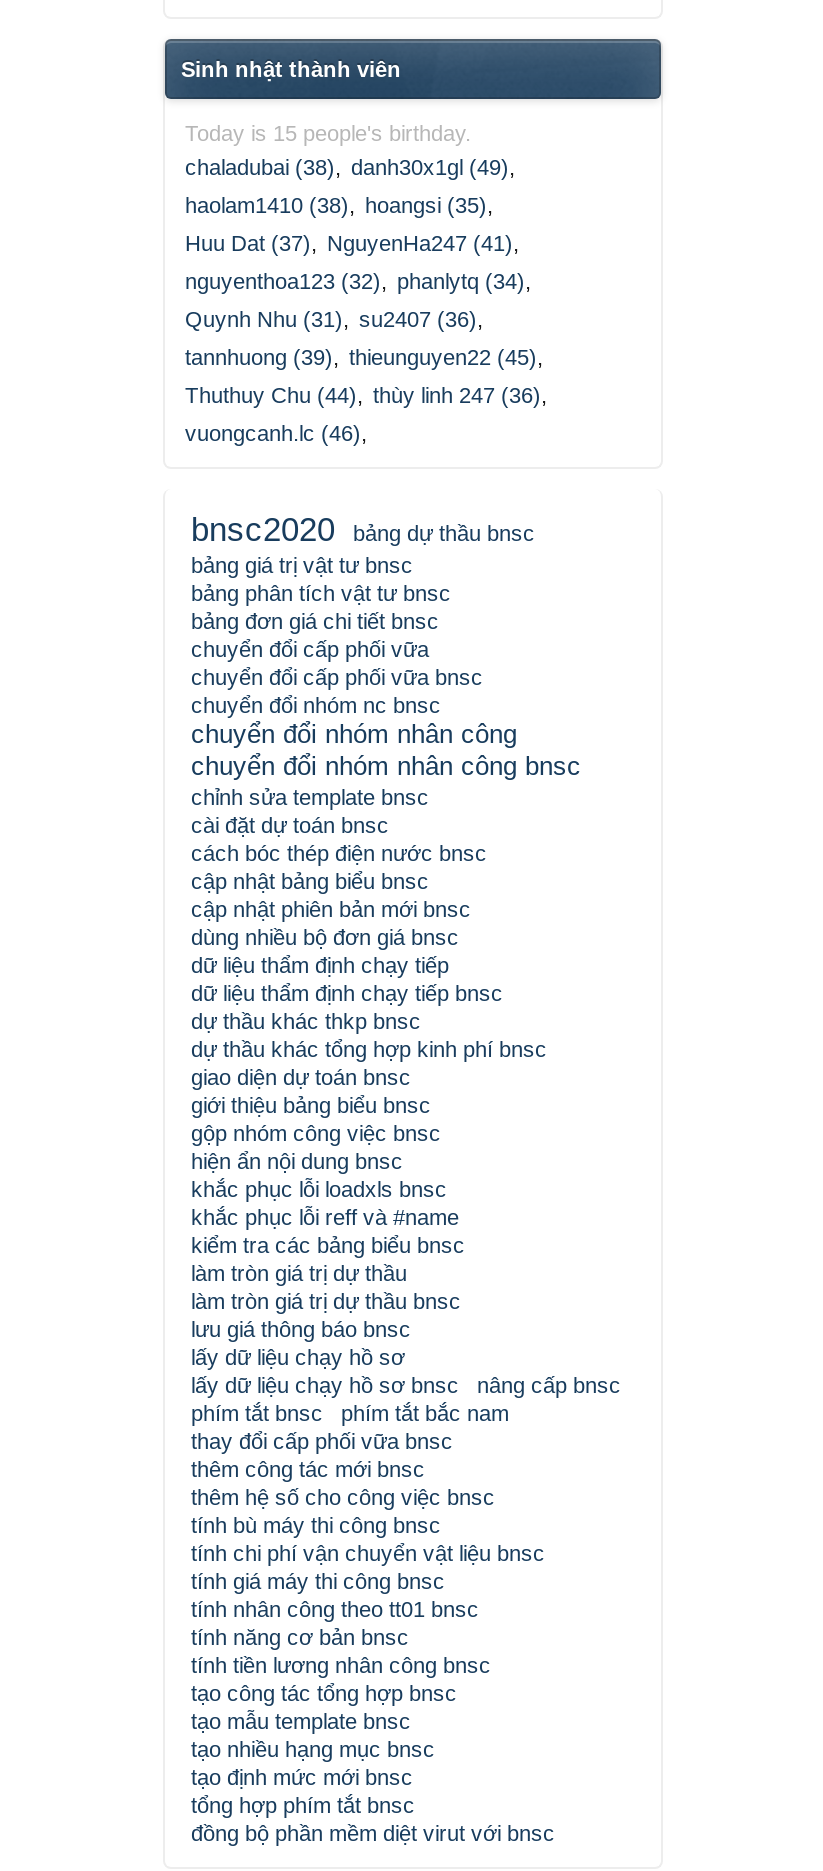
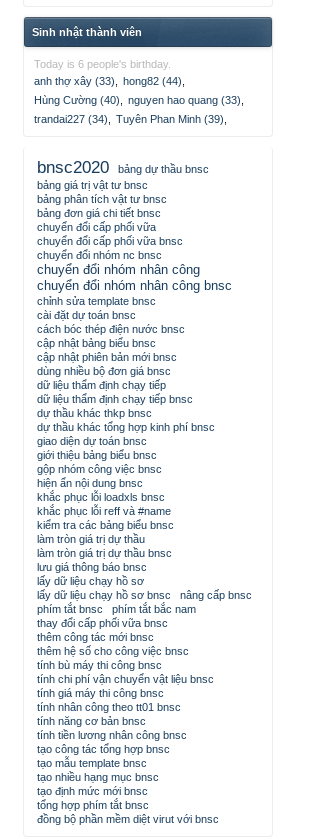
- Today is 15 people's birthday.
- chaladubai (38), danh30x1gl (49),
- haolam1410 (38), hoangsi (35),
- Huu Dat (37), NguyenHa247 (41),
- nguyenthoa123 (32), phanlytq (34),
- Quynh Nhu (31), su2407 (36),
- tannhuong (39), thieunguyen22 (45),
- Thuthuy Chu (44), thùy linh 247 (36),
- vuongcanh.lc (46),
+ Today is 6 people's birthday.
+ anh thợ xây (33), hong82 (44),
+ Hùng Cường (40), nguyen hao quang (33),
+ trandai227 (34), Tuyên Phan Minh (39),
